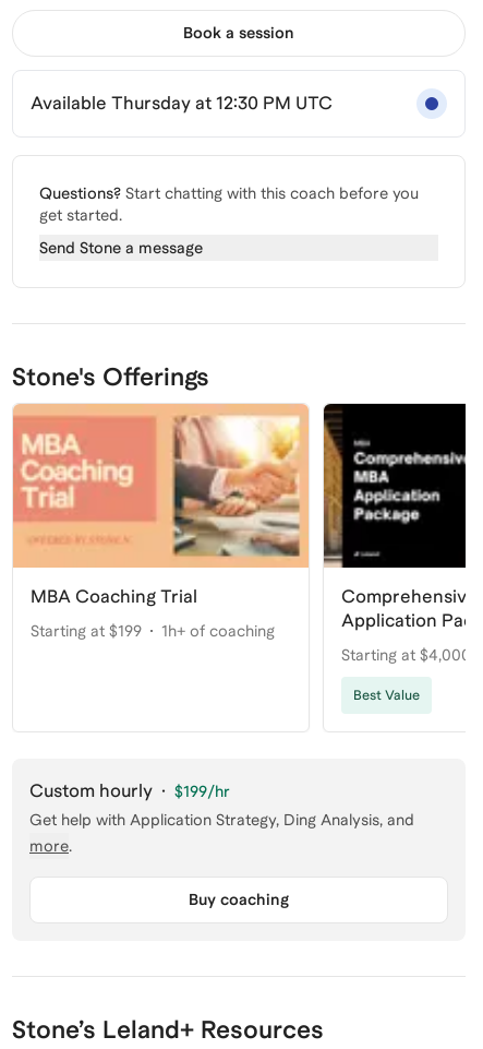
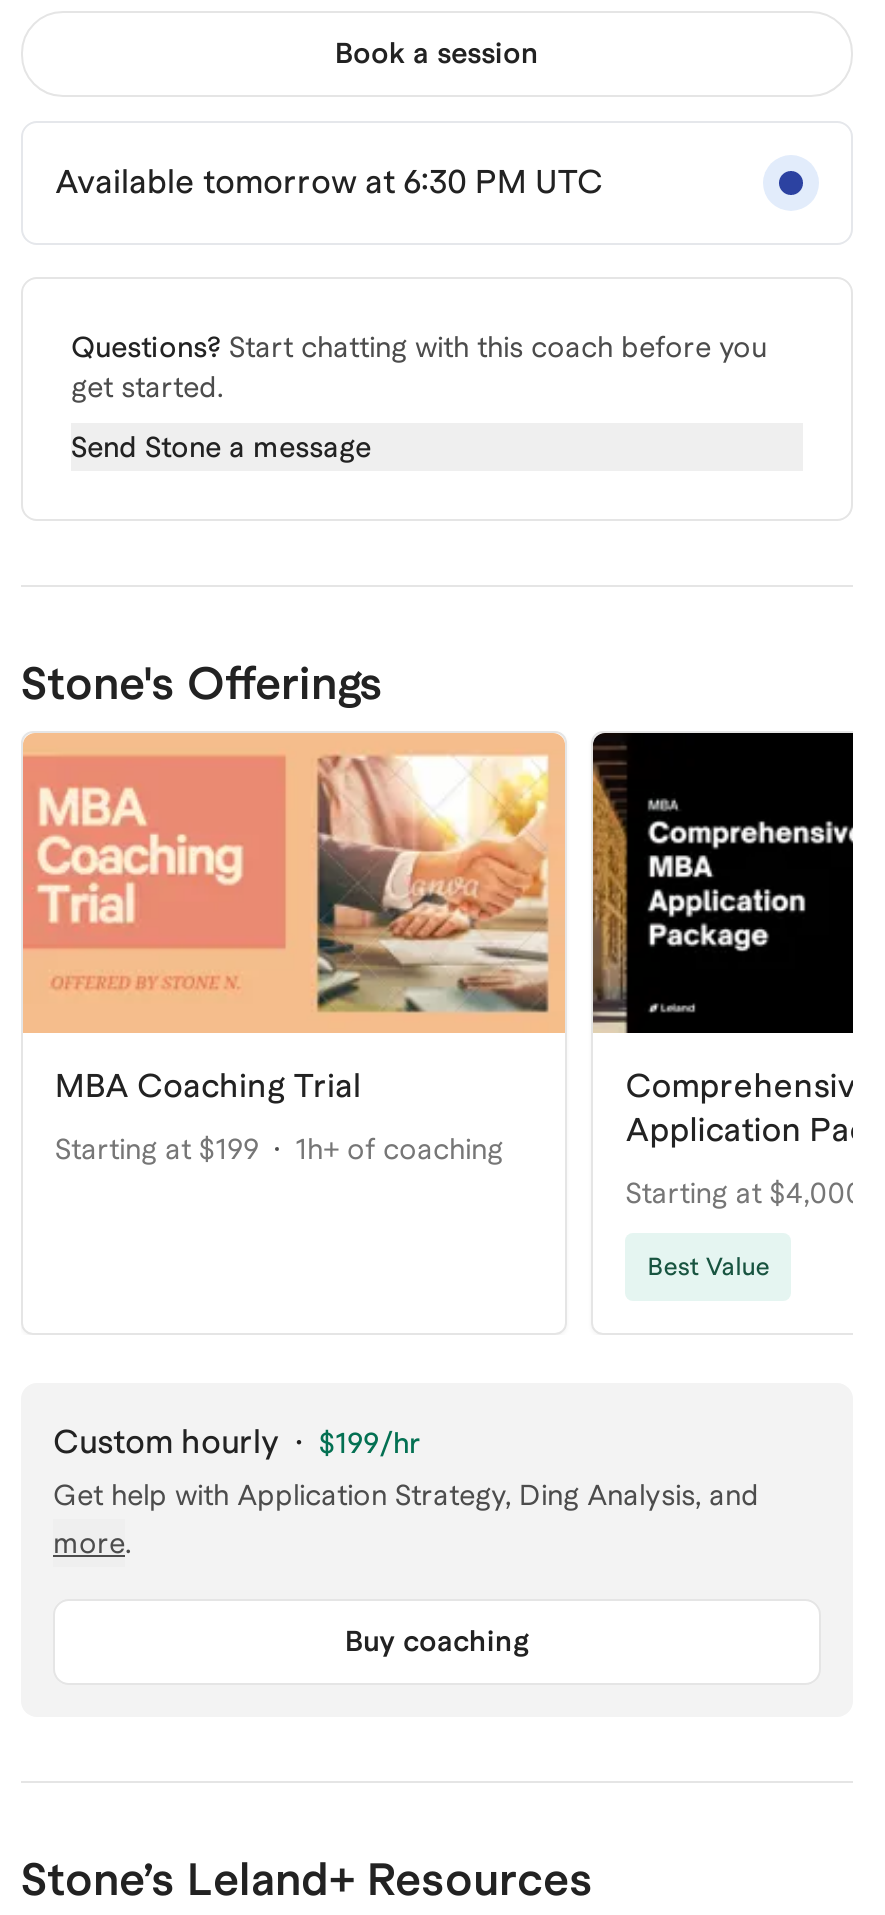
- Available Thursday at 12:30 PM UTC
+ Available tomorrow at 6:30 PM UTC
